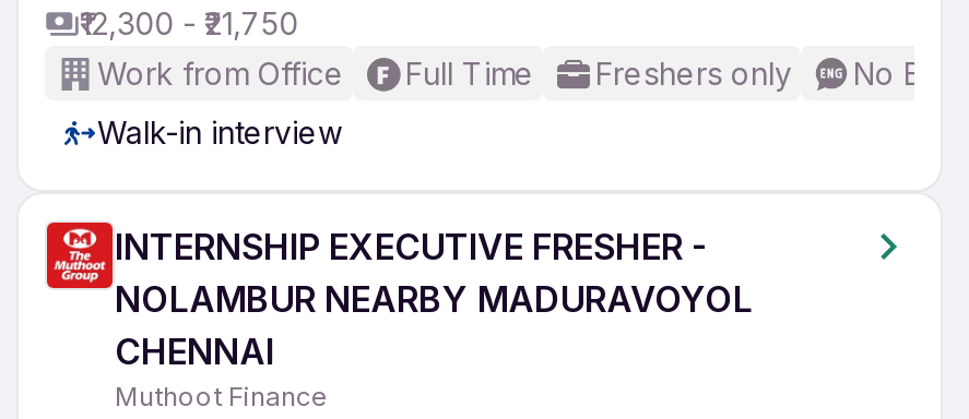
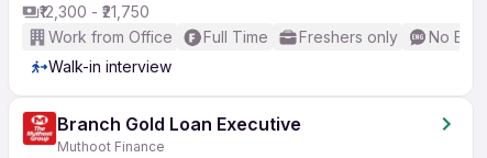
- INTERNSHIP EXECUTIVE FRESHER -
- NOLAMBUR NEARBY MADURAVOYOL
- CHENNAI
+ Branch Gold Loan Executive
